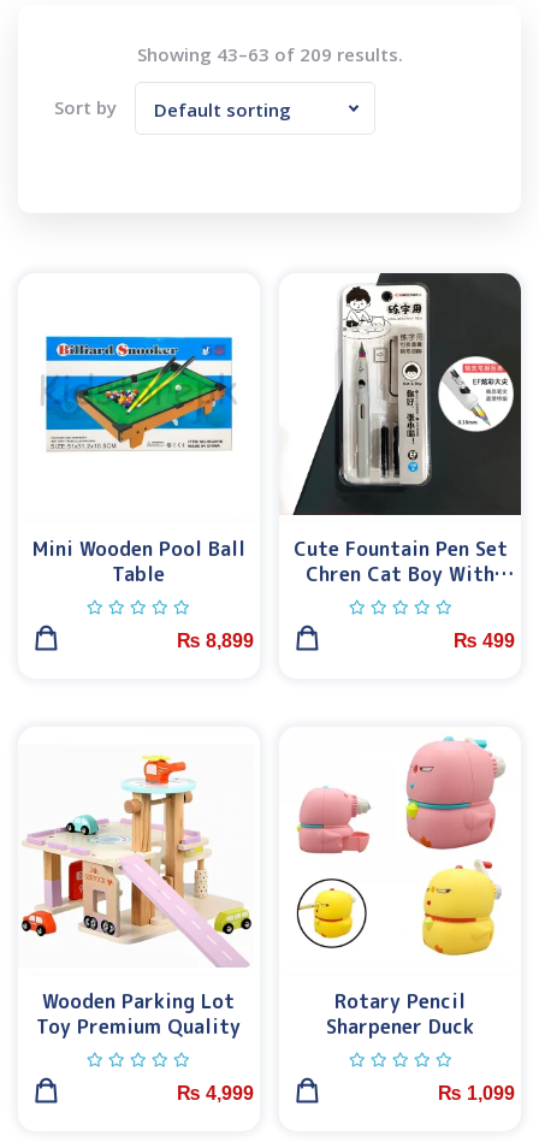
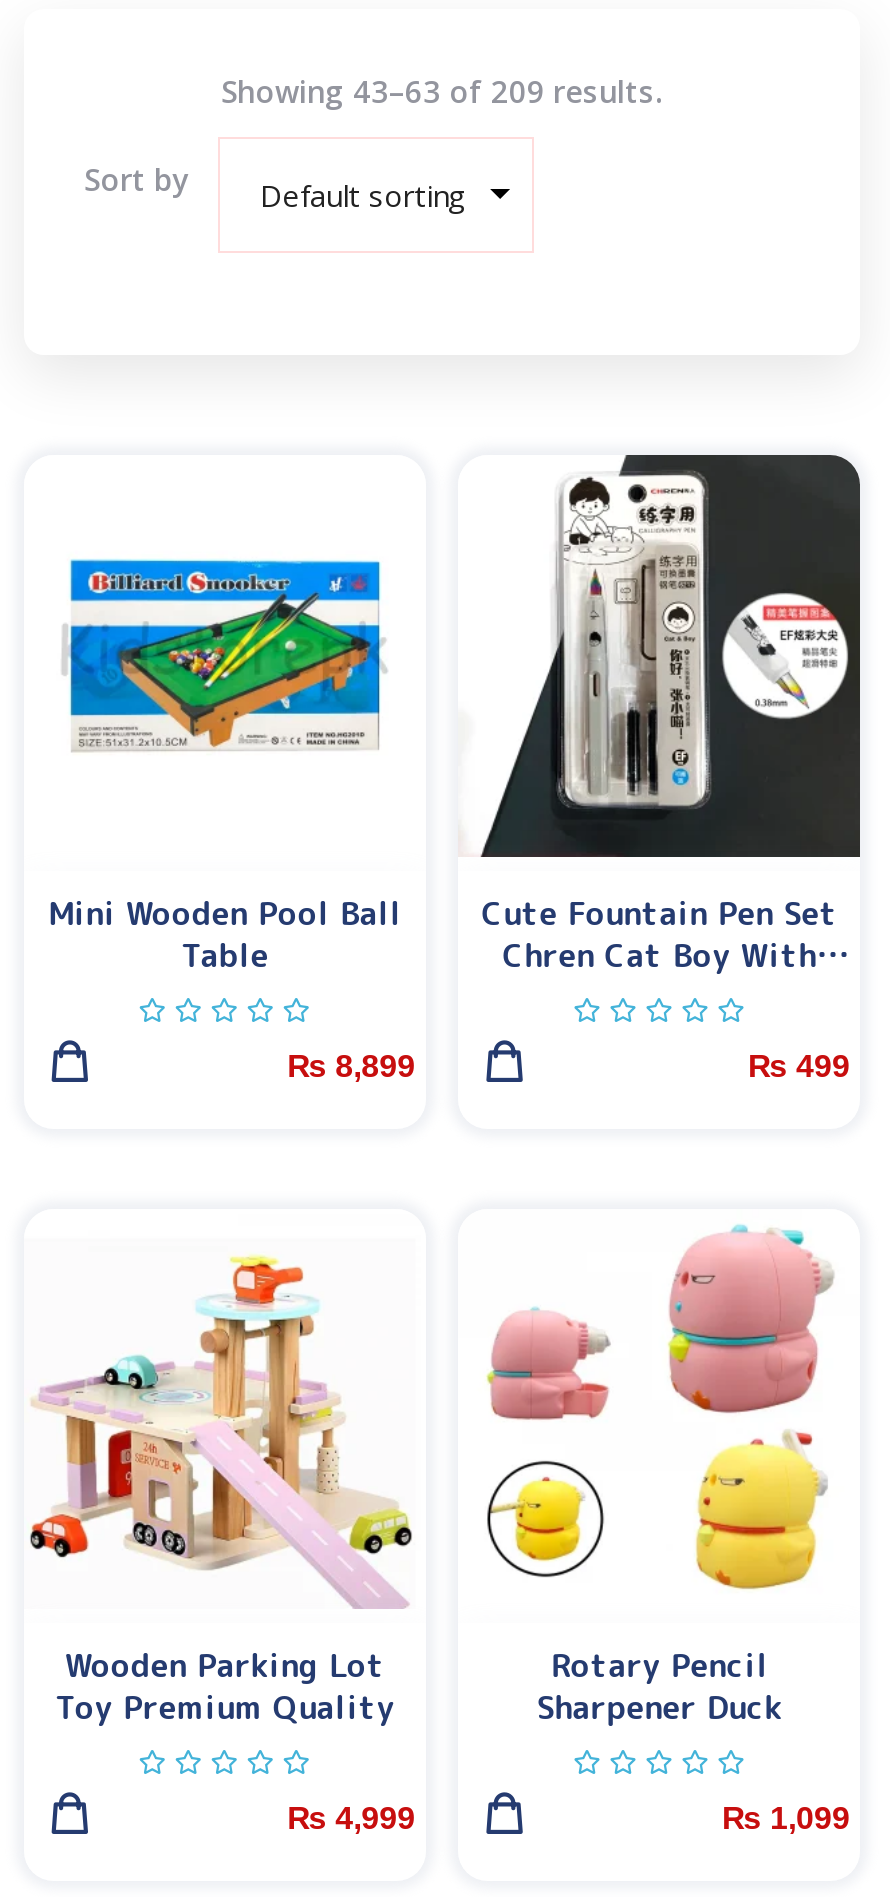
- Default sorting
